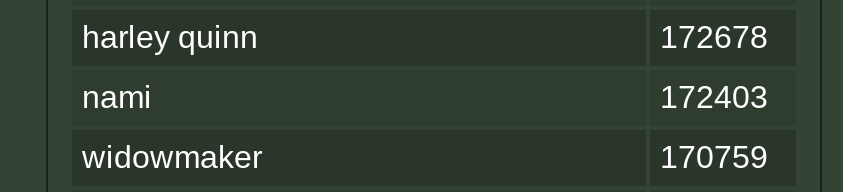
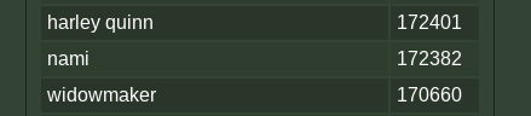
- 172678
+ 172401

- 172403
+ 172382

- 170759
+ 170660
